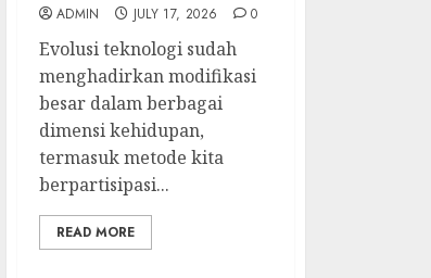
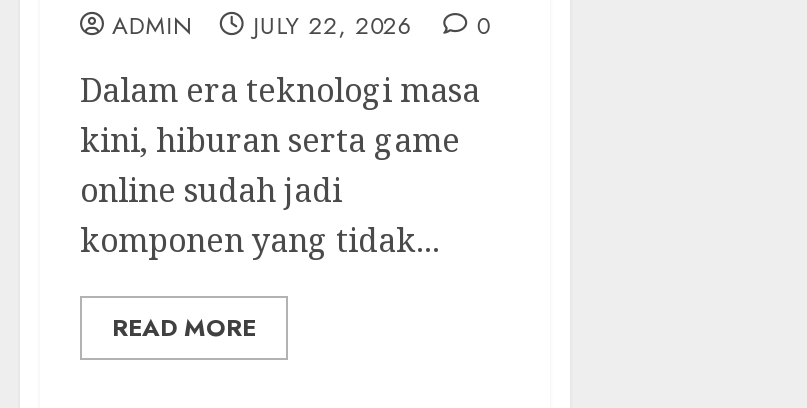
- ADMIN JULY 17, 2026 0
+ ADMIN JULY 22, 2026 0

- Evolusi teknologi sudah
- menghadirkan modifikasi
- besar dalam berbagai
- dimensi kehidupan,
- termasuk metode kita
- berpartisipasi...
+ Dalam era teknologi masa
+ kini, hiburan serta game
+ online sudah jadi
+ komponen yang tidak...
